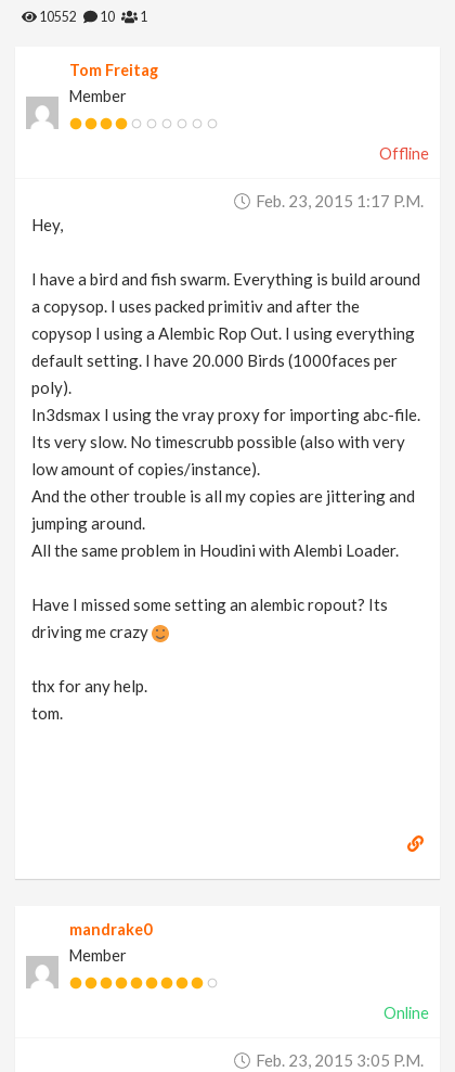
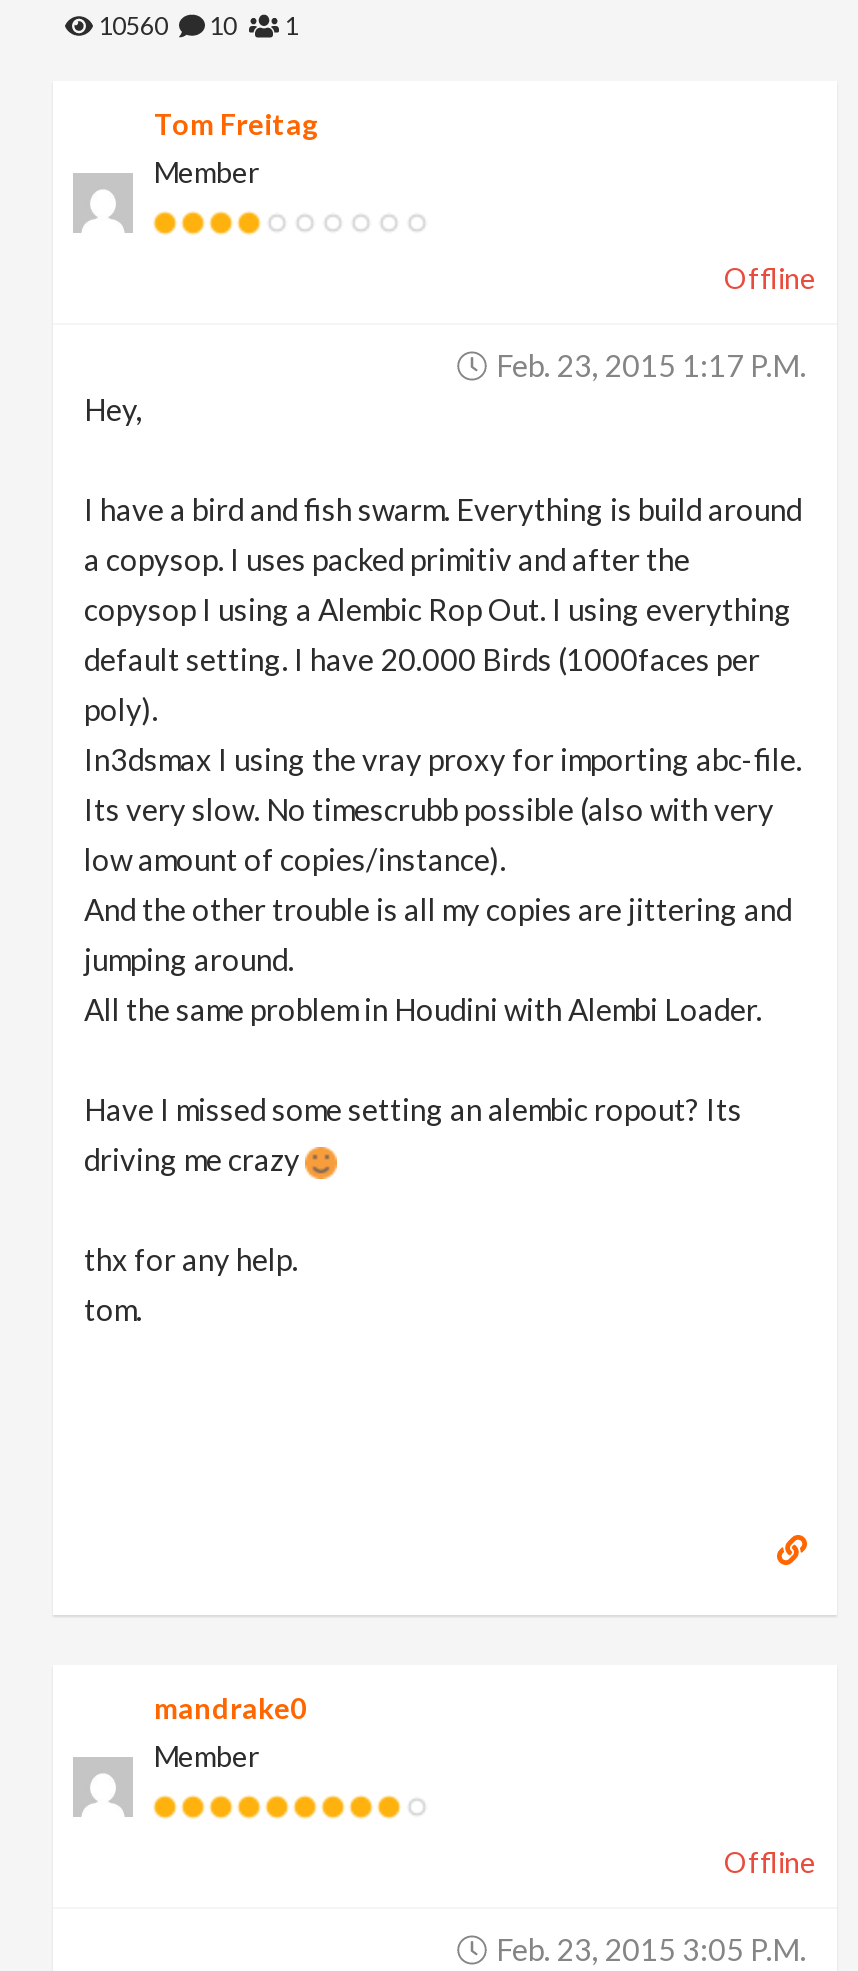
- 10552 10 1
+ 10560 10 1

- Online
+ Offline
